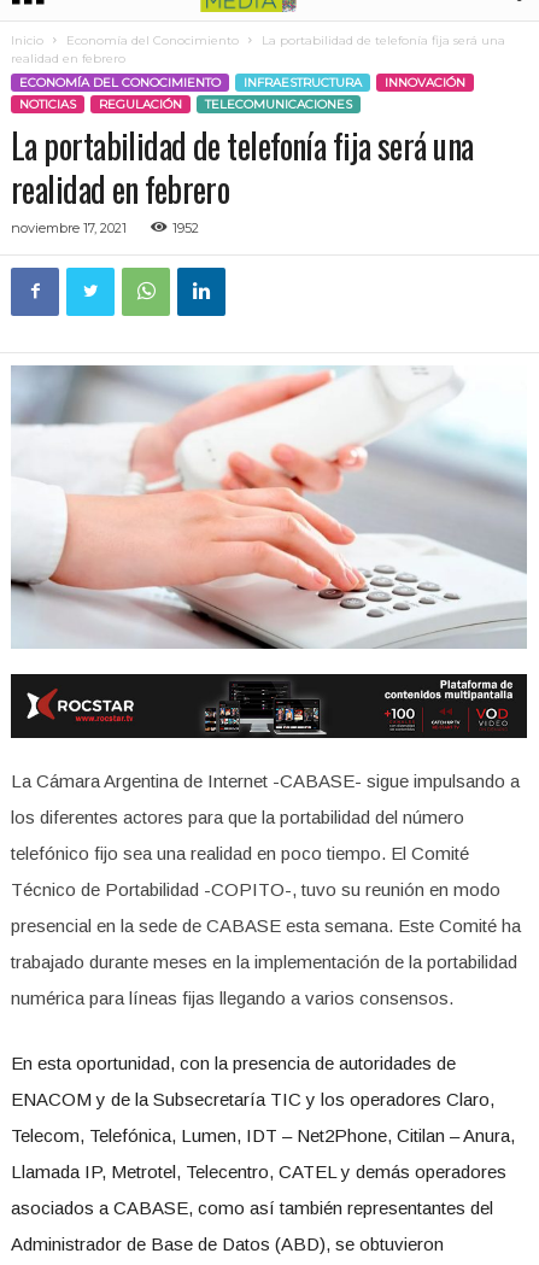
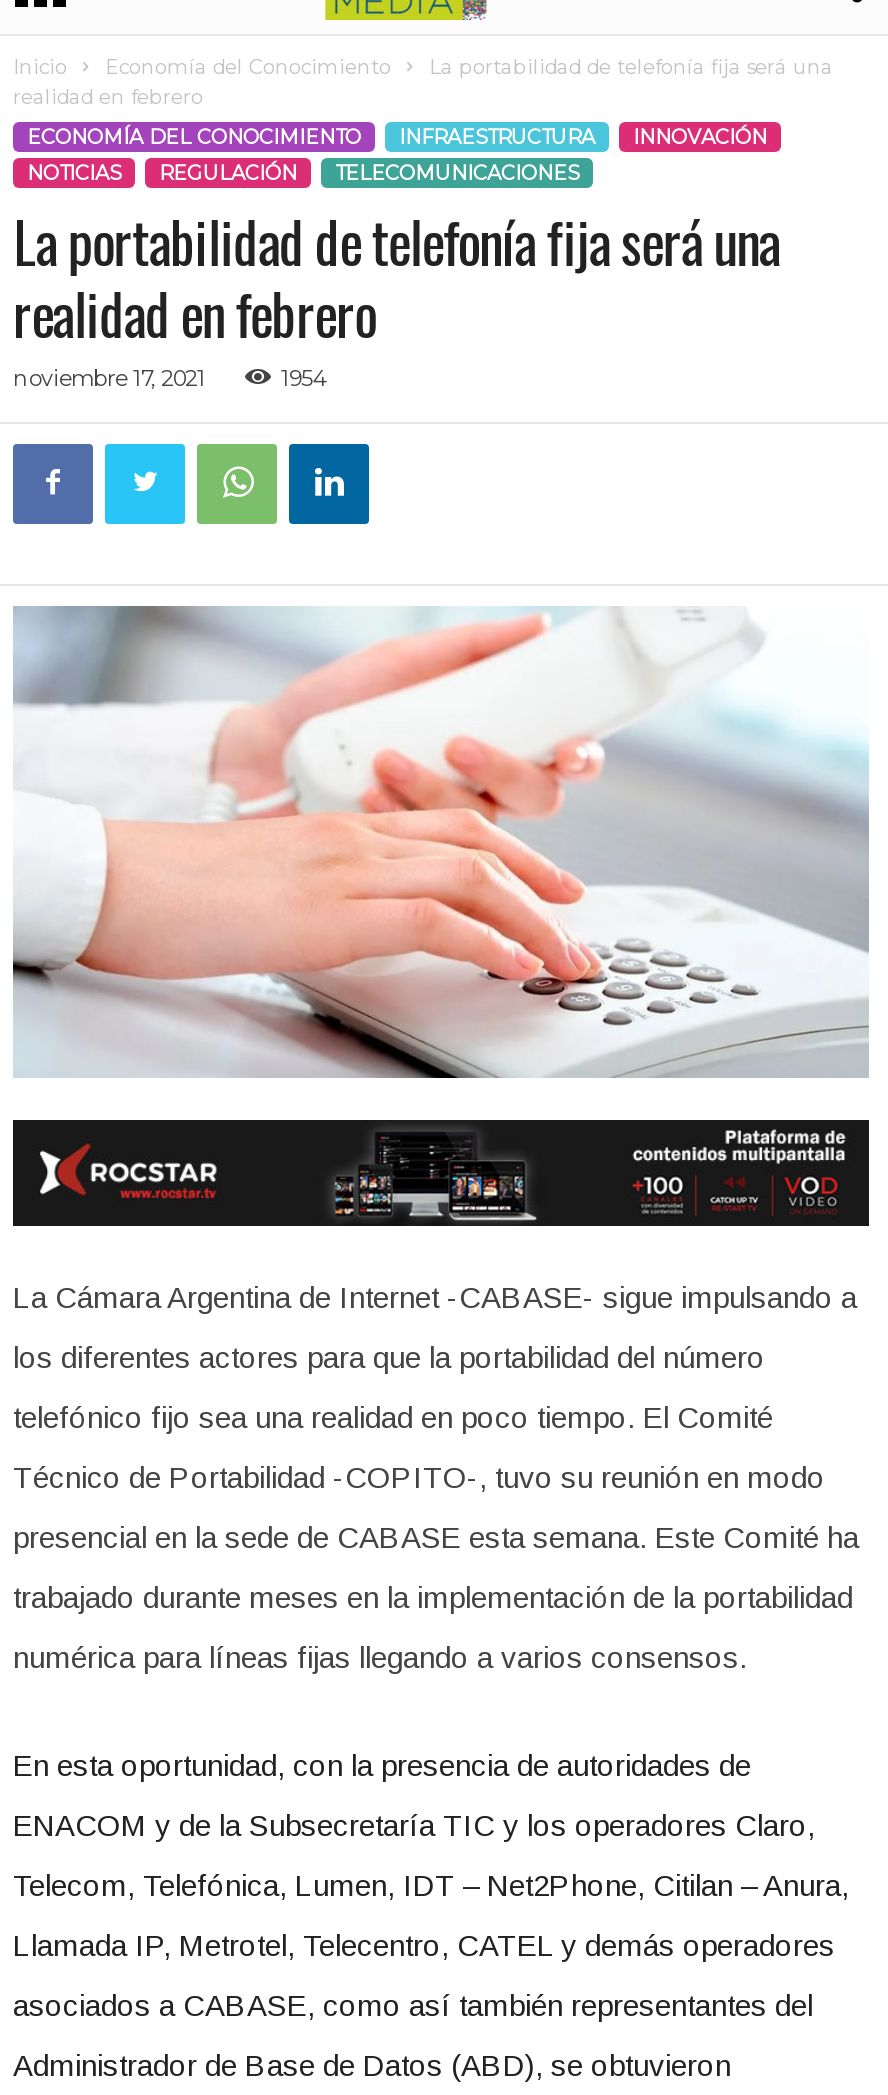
- 1952
+ 1954
